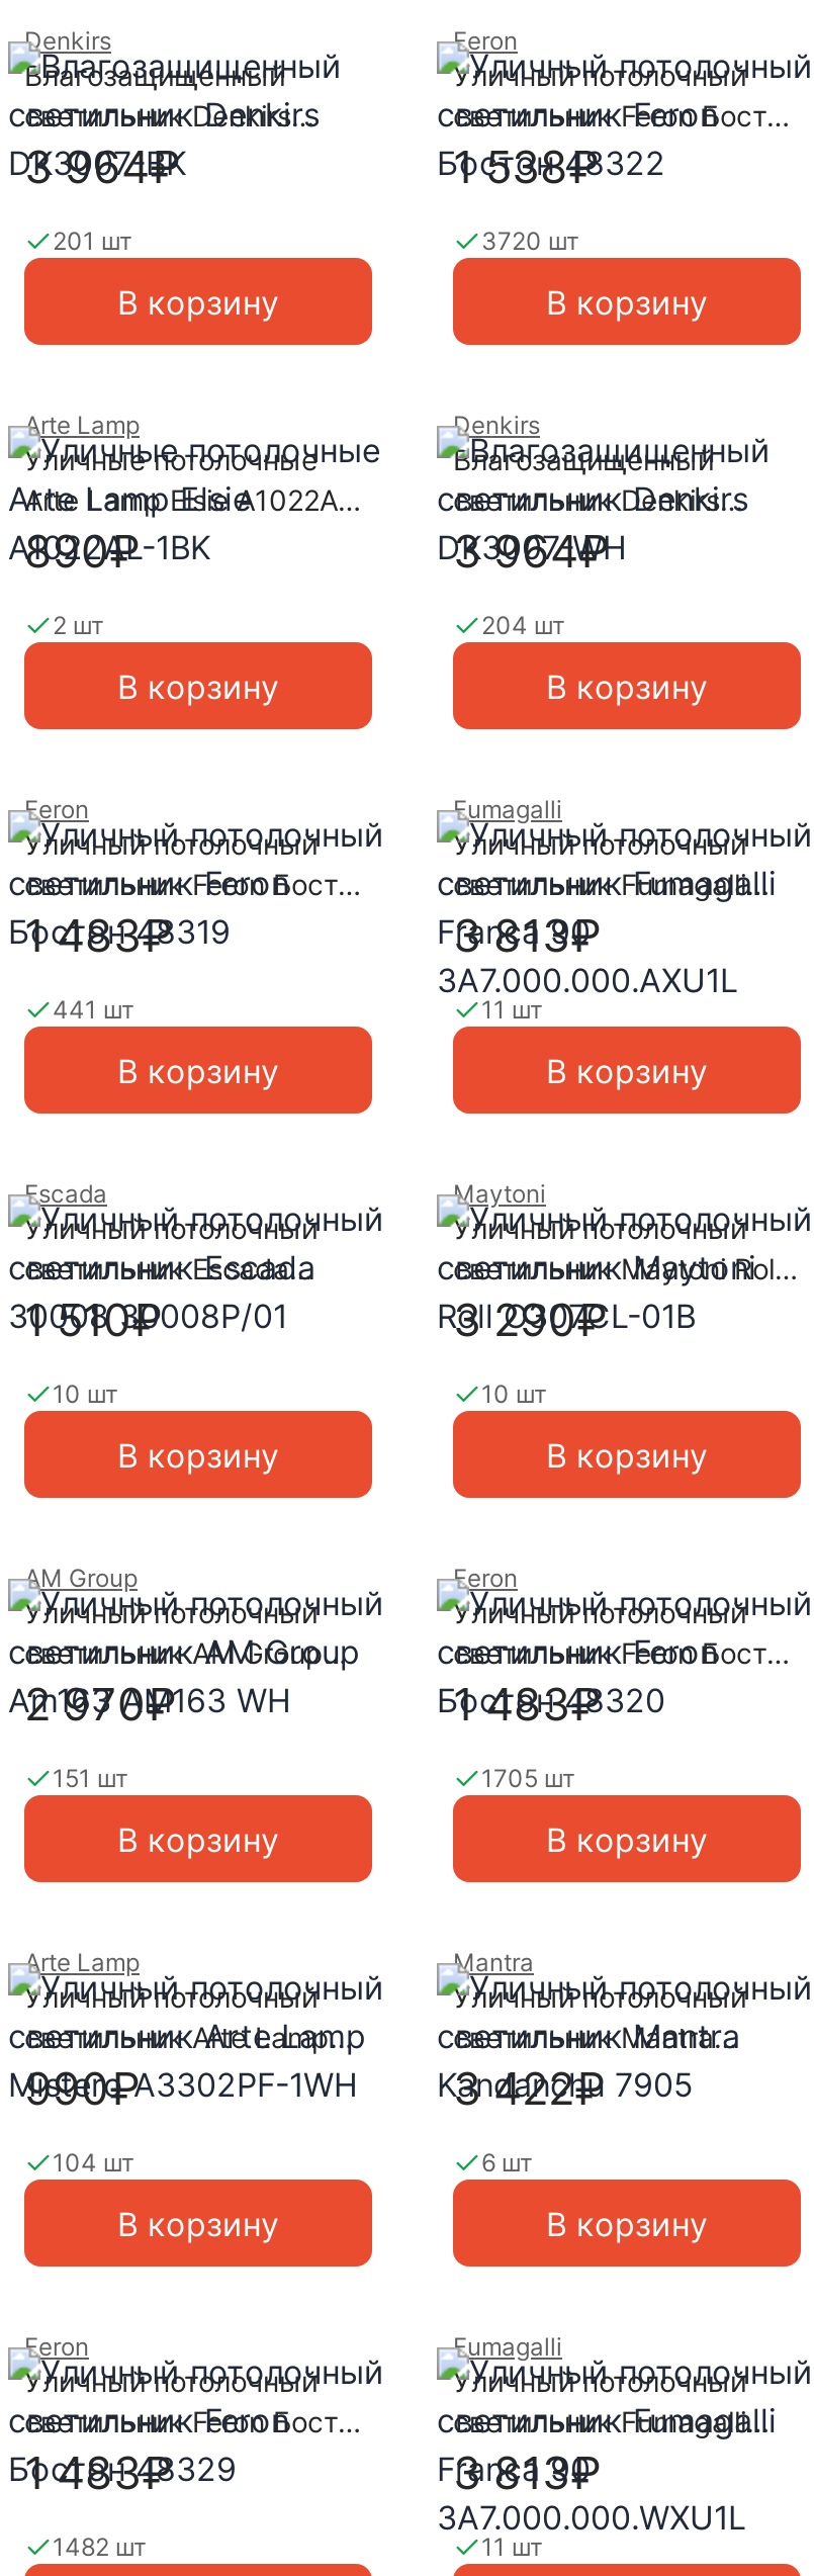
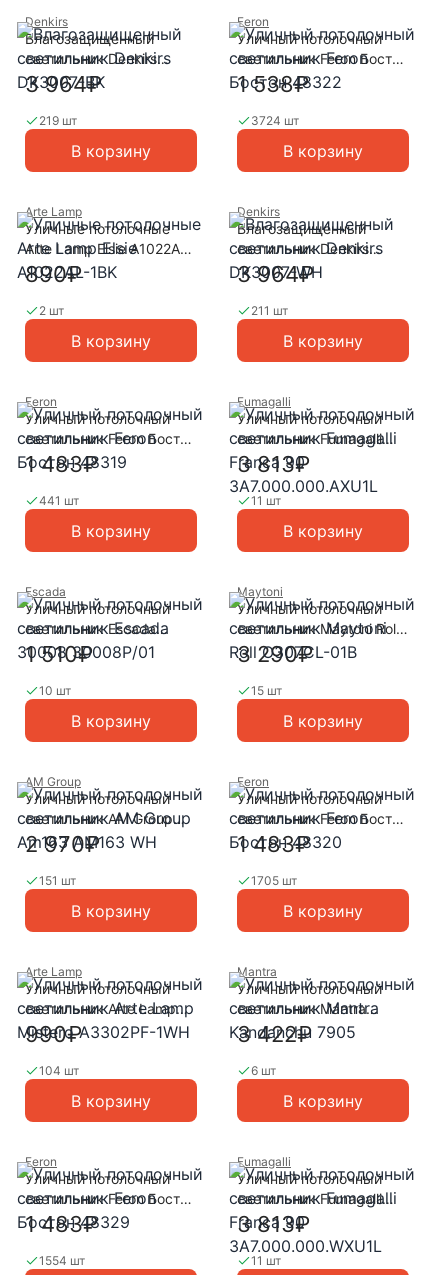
- 201 шт
+ 219 шт

- 3720 шт
+ 3724 шт

- 204 шт
+ 211 шт

- 10 шт
+ 15 шт

- 1482 шт
+ 1554 шт
